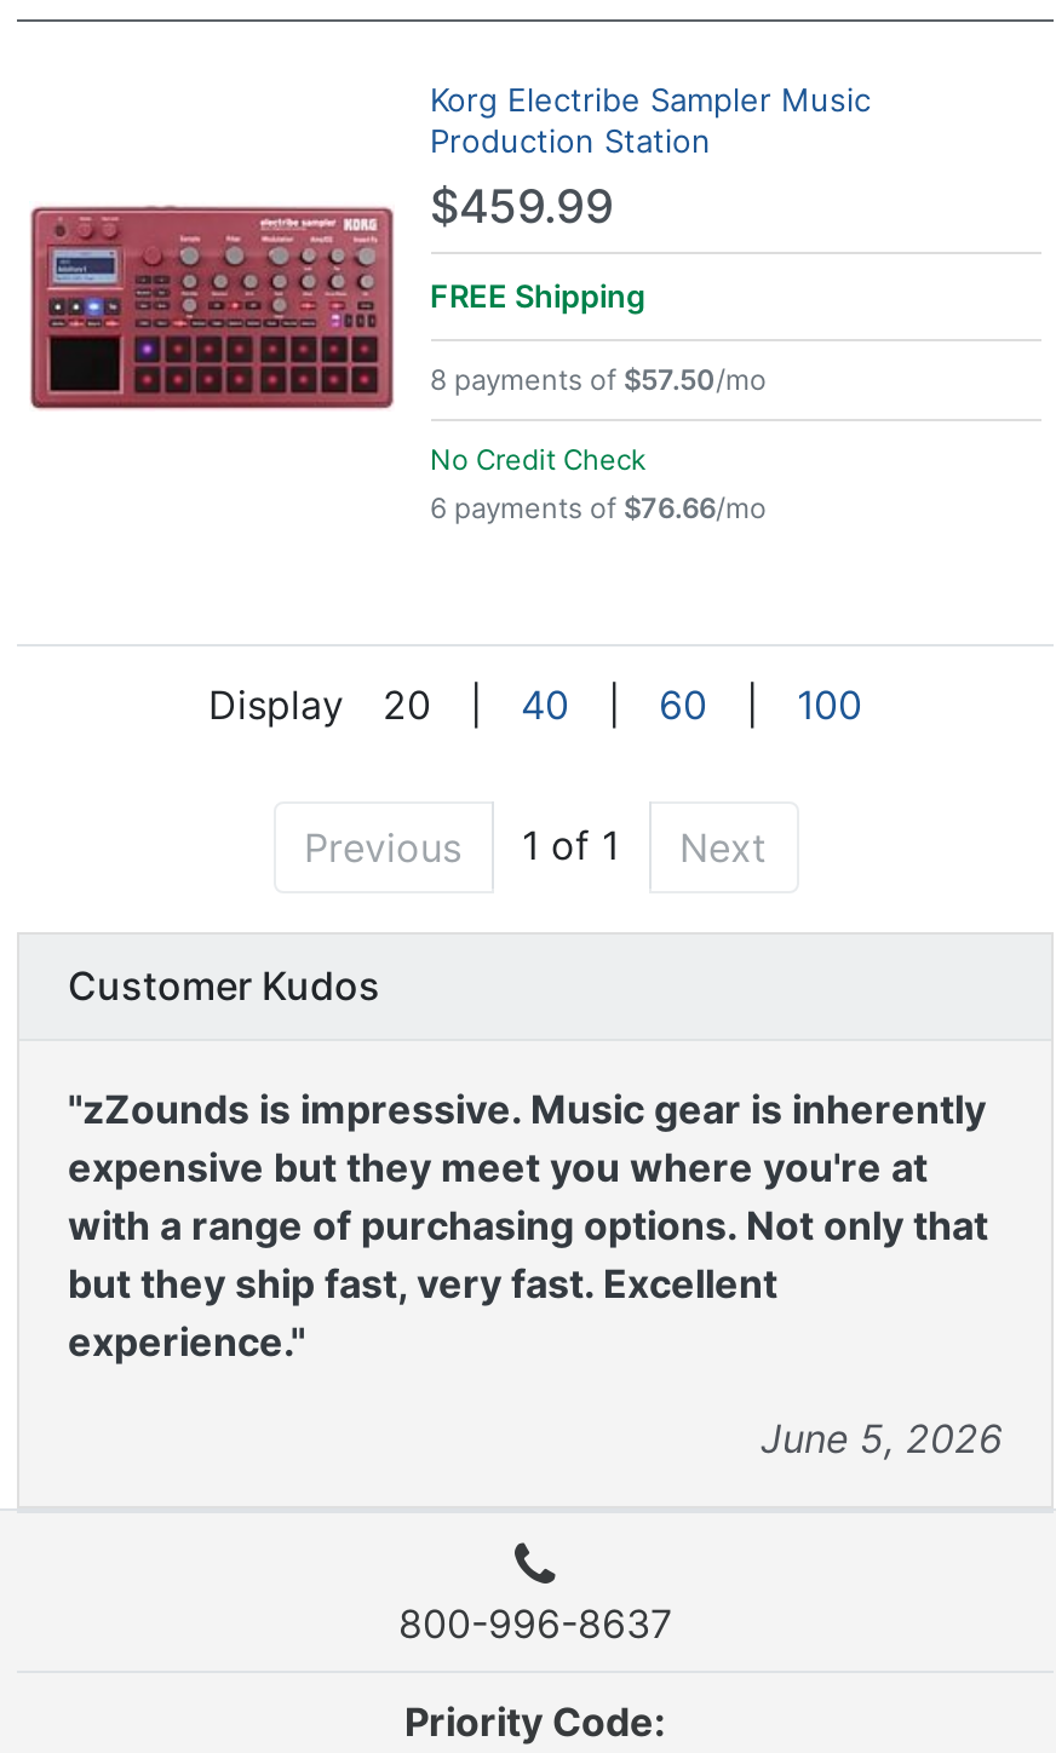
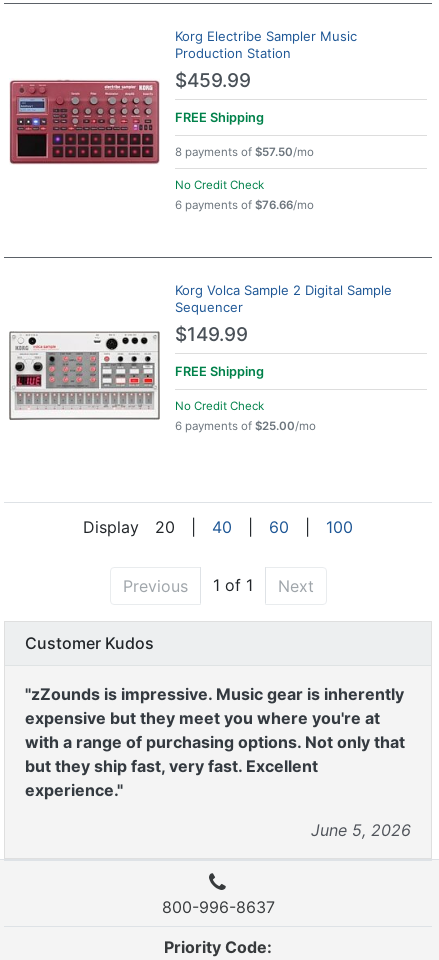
+ [image]
+ Korg Volca Sample 2 Digital Sample
+ Sequencer
+ $149.99
+ FREE Shipping
+ No Credit Check
+ 6 payments of $25.00/mo
